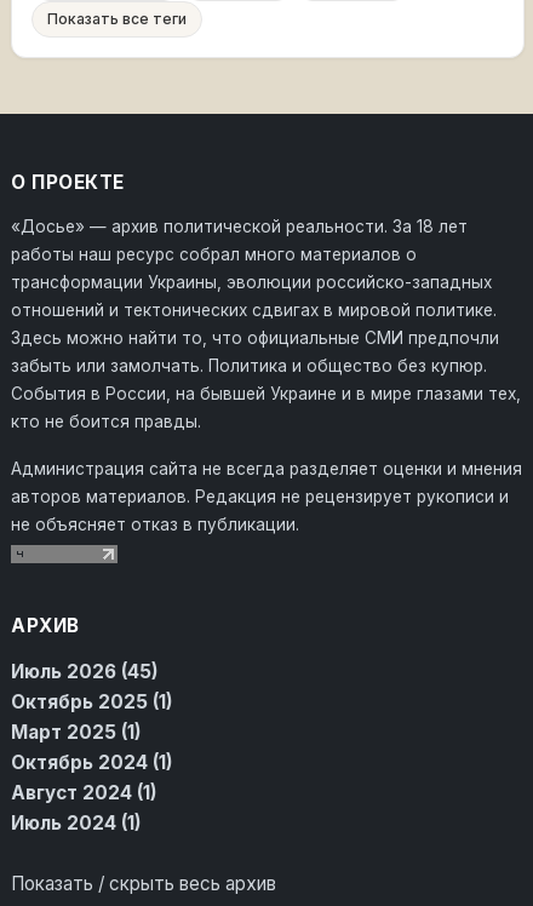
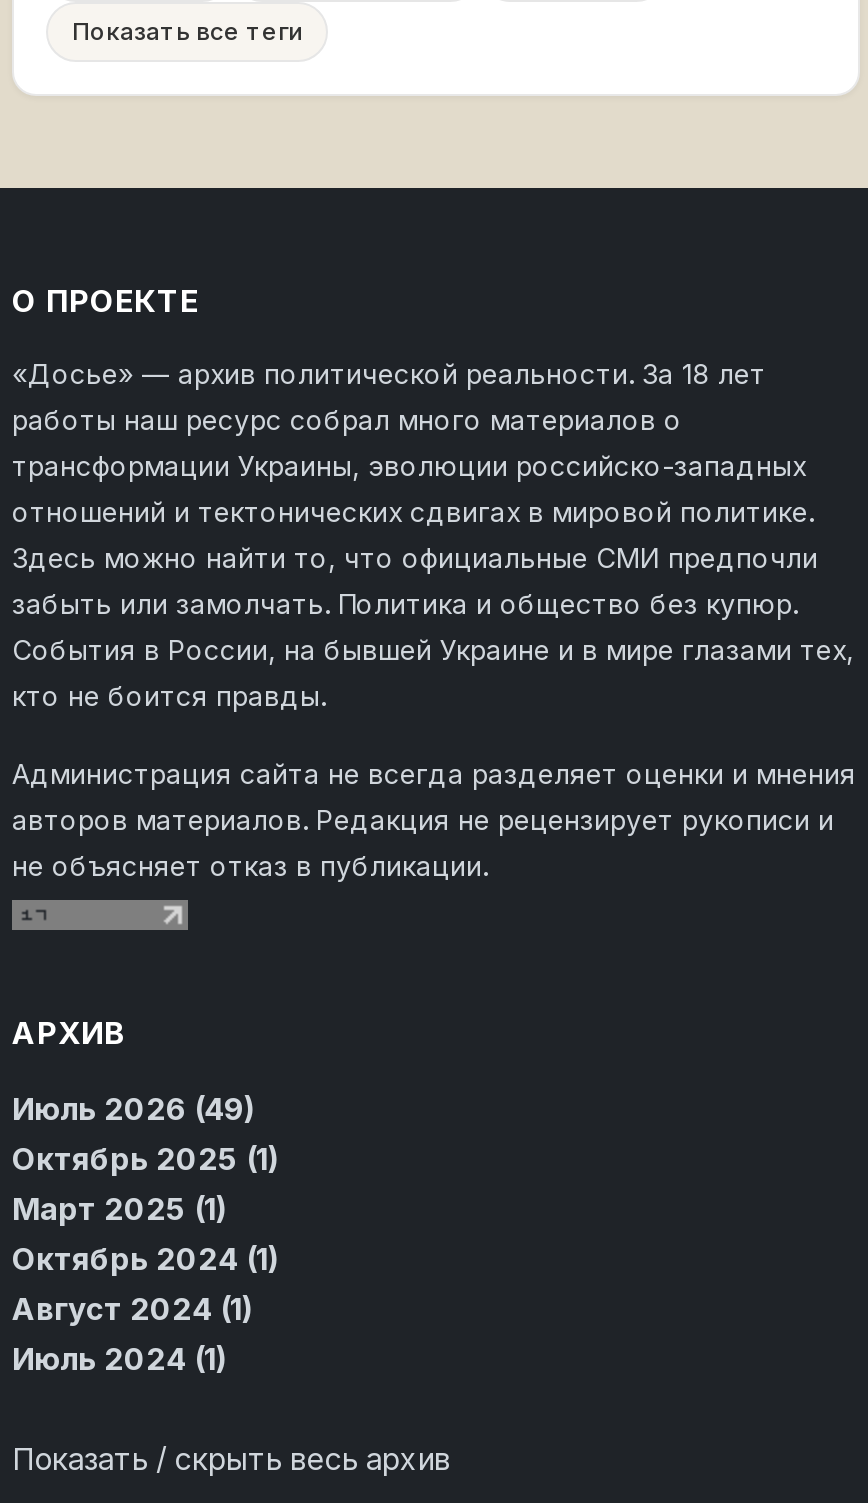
- Июль 2026 (45)
+ Июль 2026 (49)
